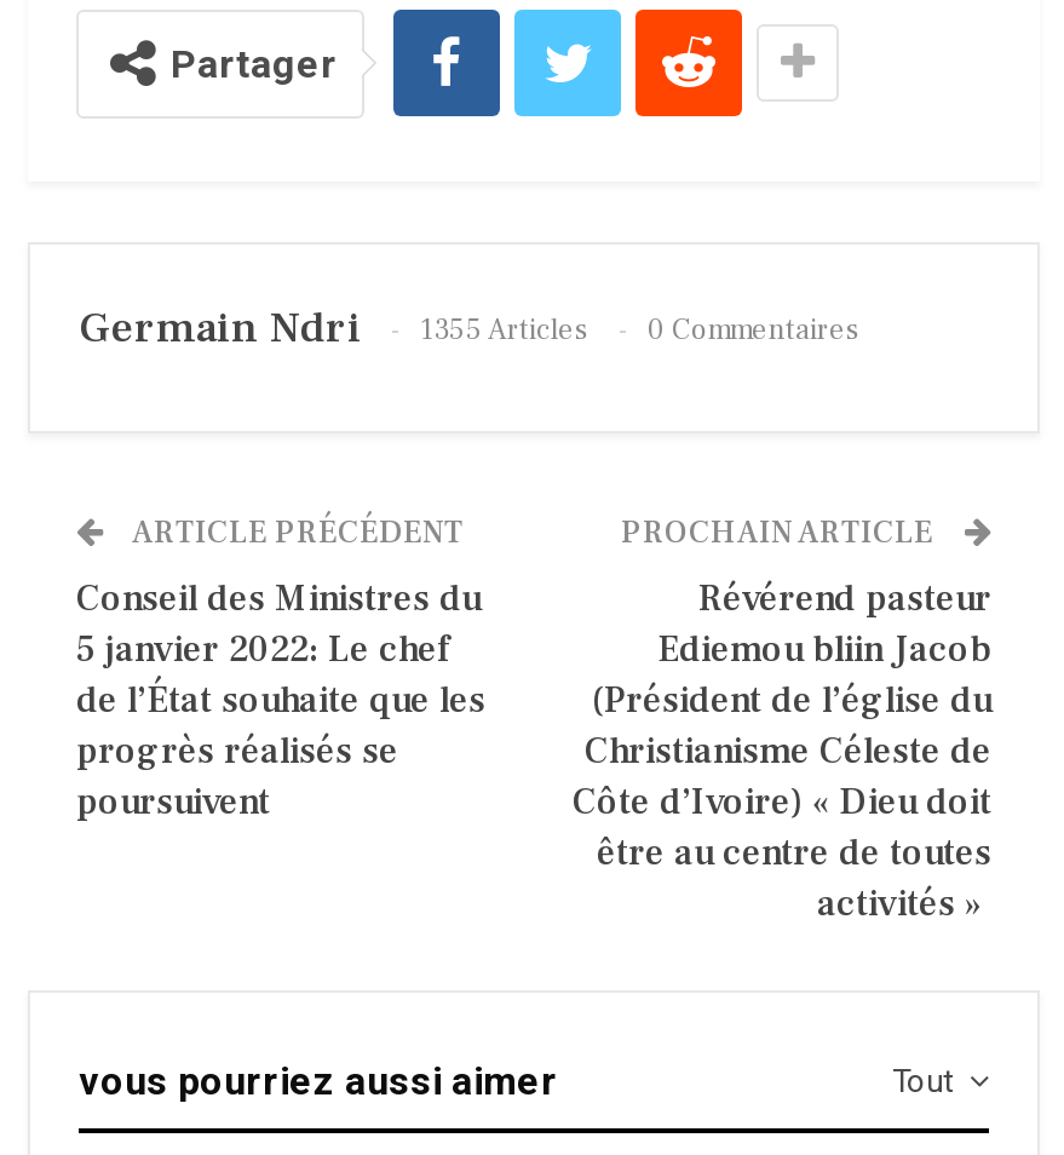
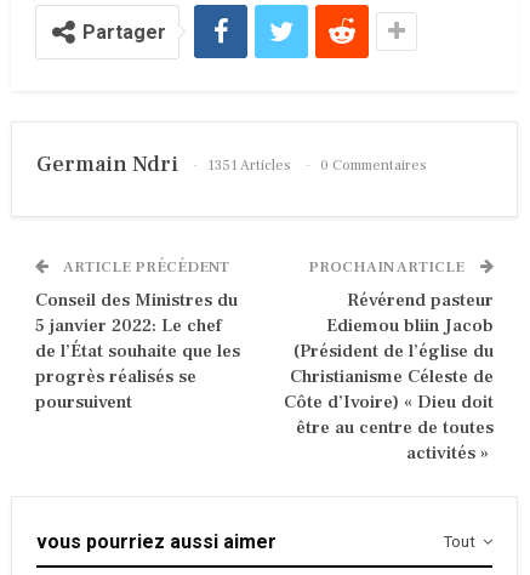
- Germain Ndri 1355 Articles 0 Commentaires
+ Germain Ndri 1351 Articles 0 Commentaires
